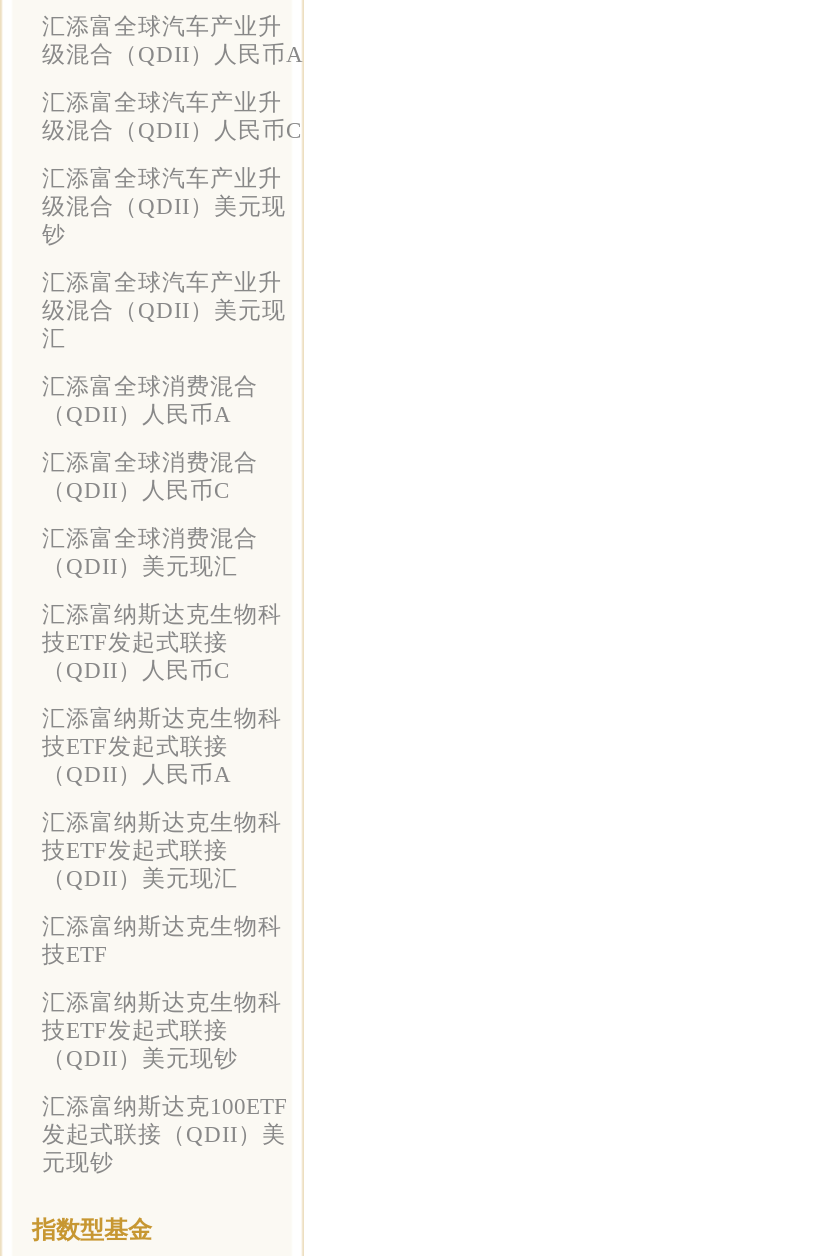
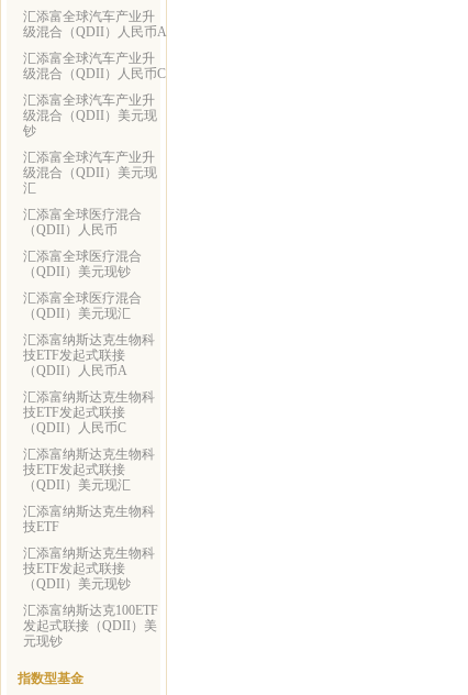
- 汇添富全球消费混合
- （QDII）人民币A
+ 汇添富全球医疗混合
+ （QDII）人民币

- 汇添富全球消费混合
- （QDII）人民币C
+ 汇添富全球医疗混合
+ （QDII）美元现钞

- 汇添富全球消费混合
+ 汇添富全球医疗混合

- （QDII）人民币C
+ （QDII）人民币A

- （QDII）人民币A
+ （QDII）人民币C
